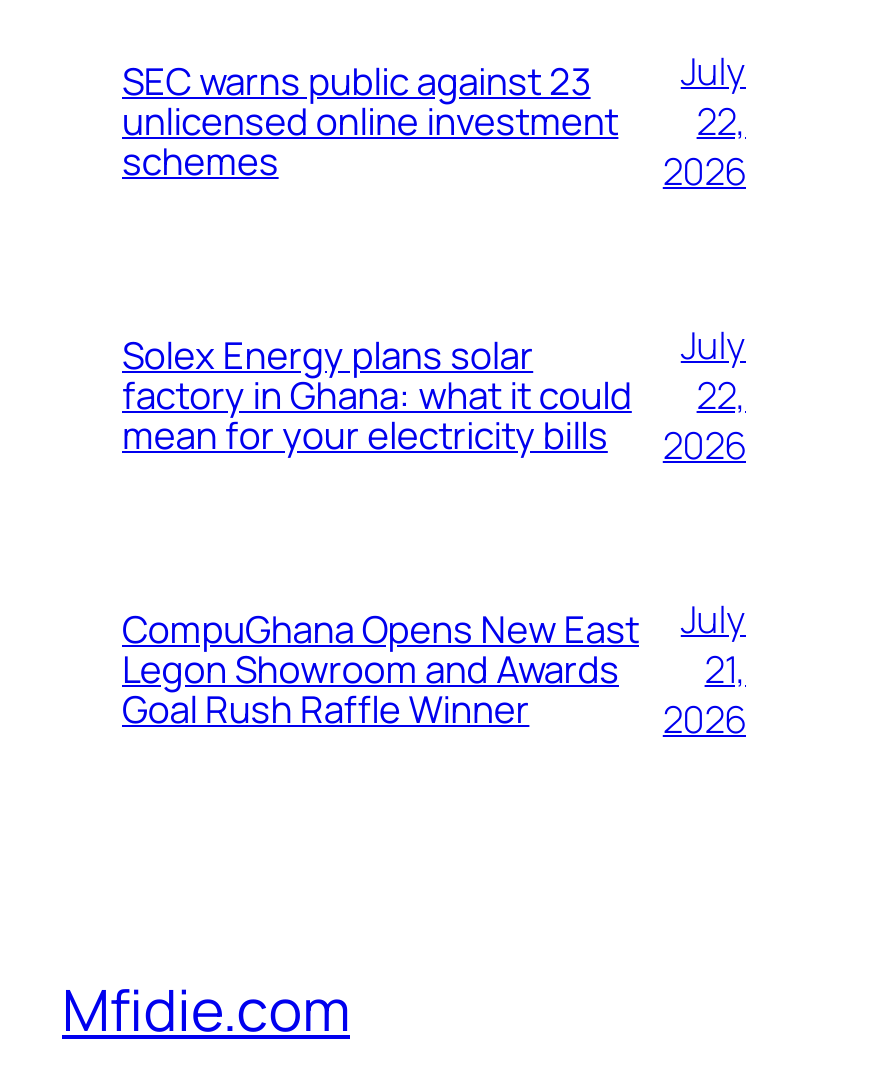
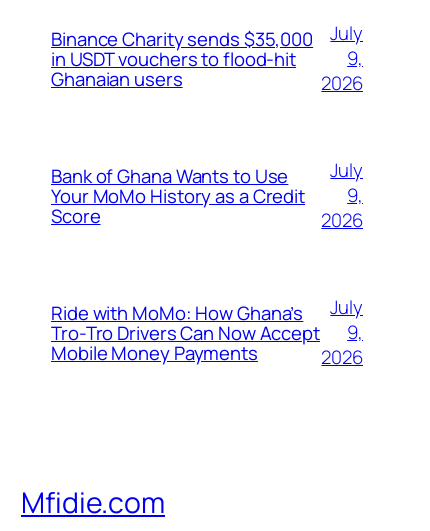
- SEC warns public against 23
- unlicensed online investment
- schemes
+ Binance Charity sends $35,000
+ in USDT vouchers to flood-hit
+ Ghanaian users

- 22,
+ 9,

- Solex Energy plans solar
- factory in Ghana: what it could
- mean for your electricity bills
+ Bank of Ghana Wants to Use
+ Your MoMo History as a Credit
+ Score

- 22,
+ 9,

- CompuGhana Opens New East
- Legon Showroom and Awards
- Goal Rush Raffle Winner
+ Ride with MoMo: How Ghana’s
+ Tro-Tro Drivers Can Now Accept
+ Mobile Money Payments

- 21,
+ 9,
